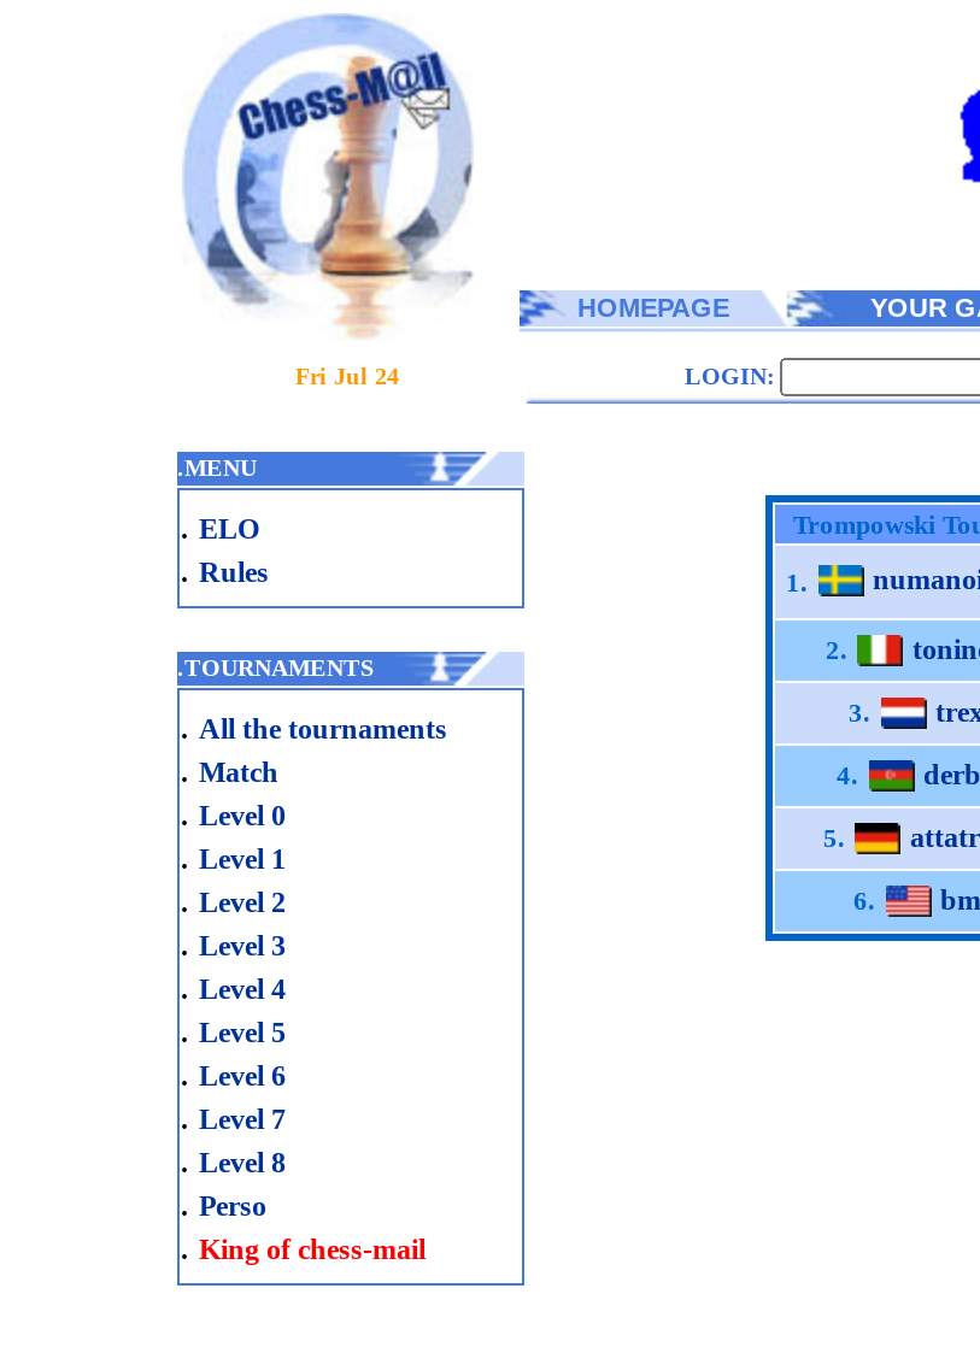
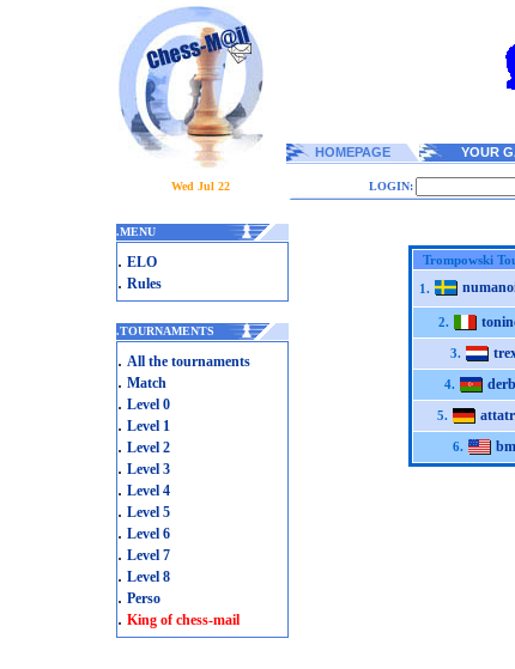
- Fri Jul 24
+ Wed Jul 22
